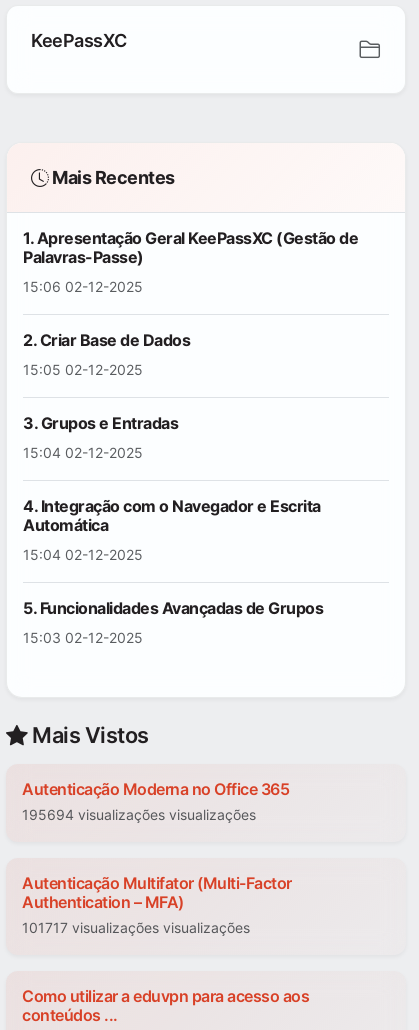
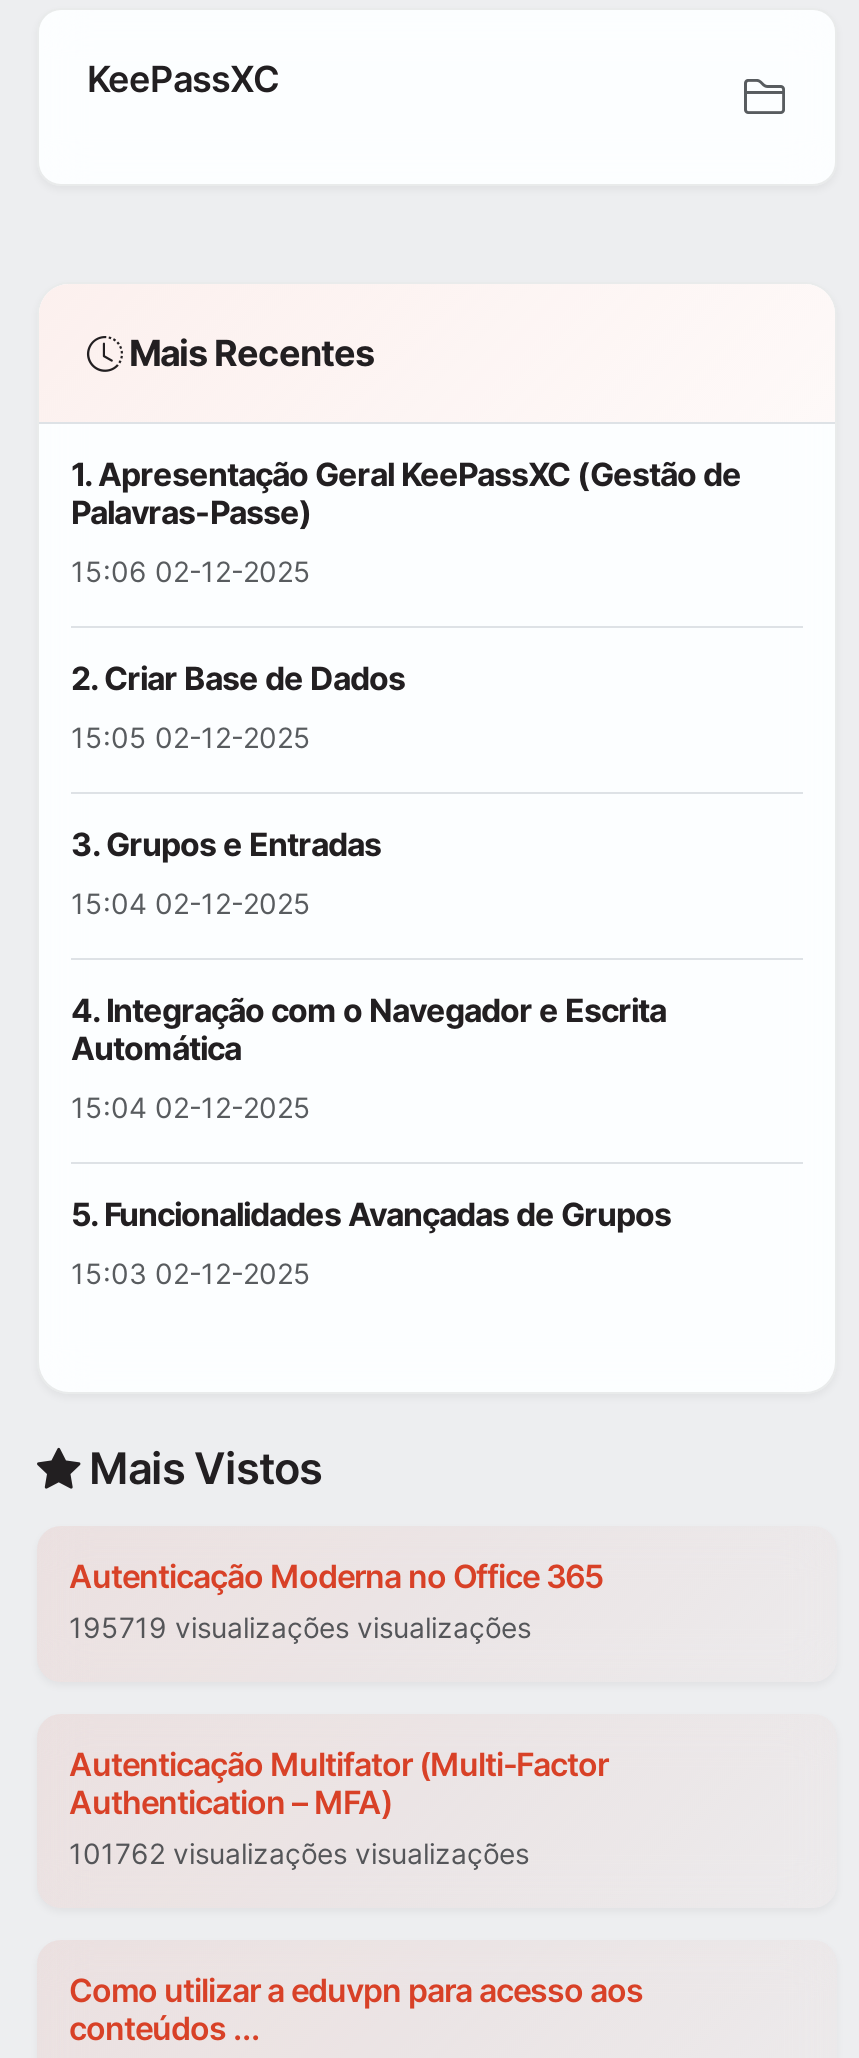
- 195694 visualizações visualizações
+ 195719 visualizações visualizações

- 101717 visualizações visualizações
+ 101762 visualizações visualizações
